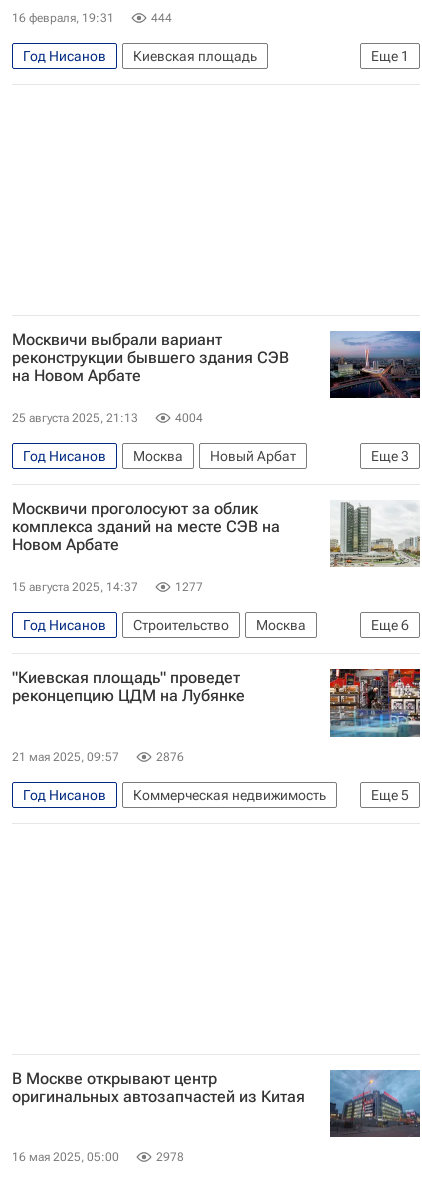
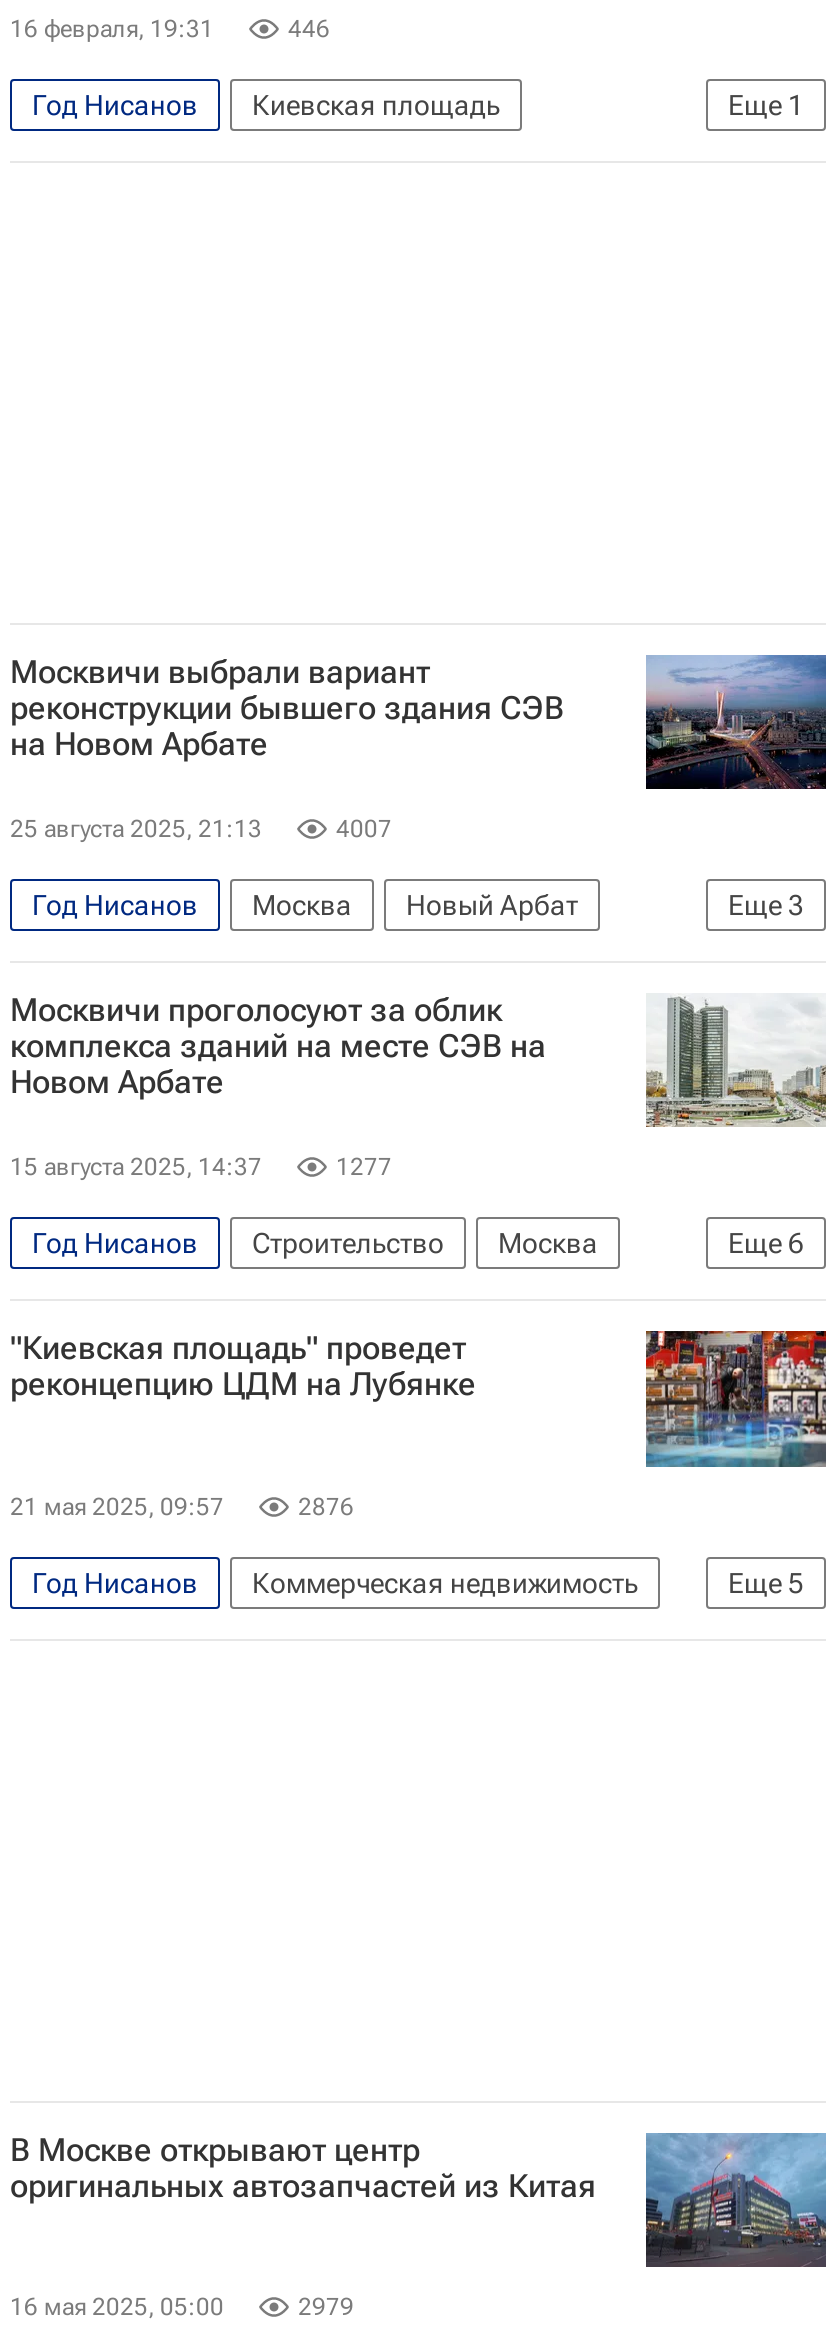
- 444
+ 446

- 4004
+ 4007

- 2978
+ 2979
